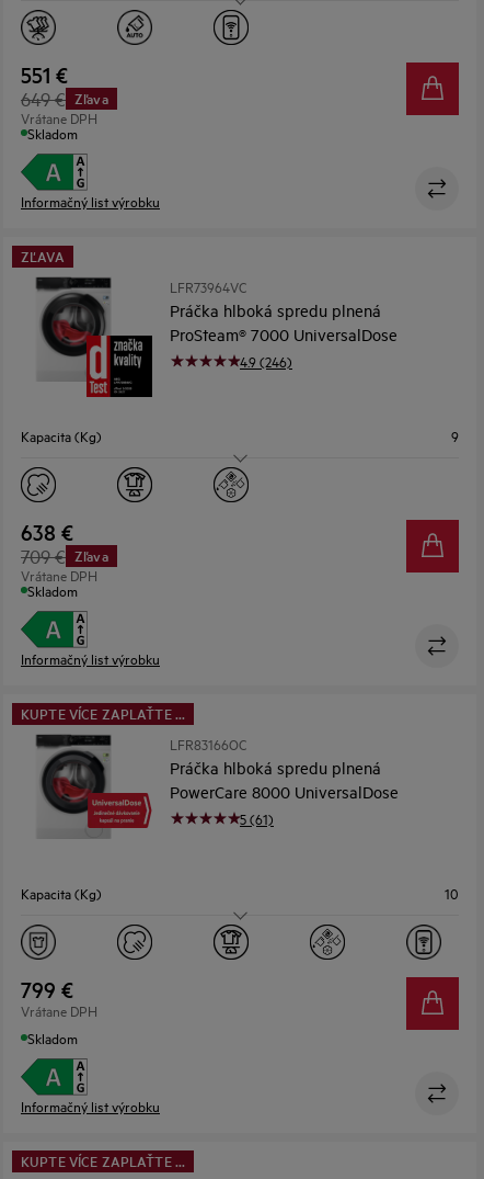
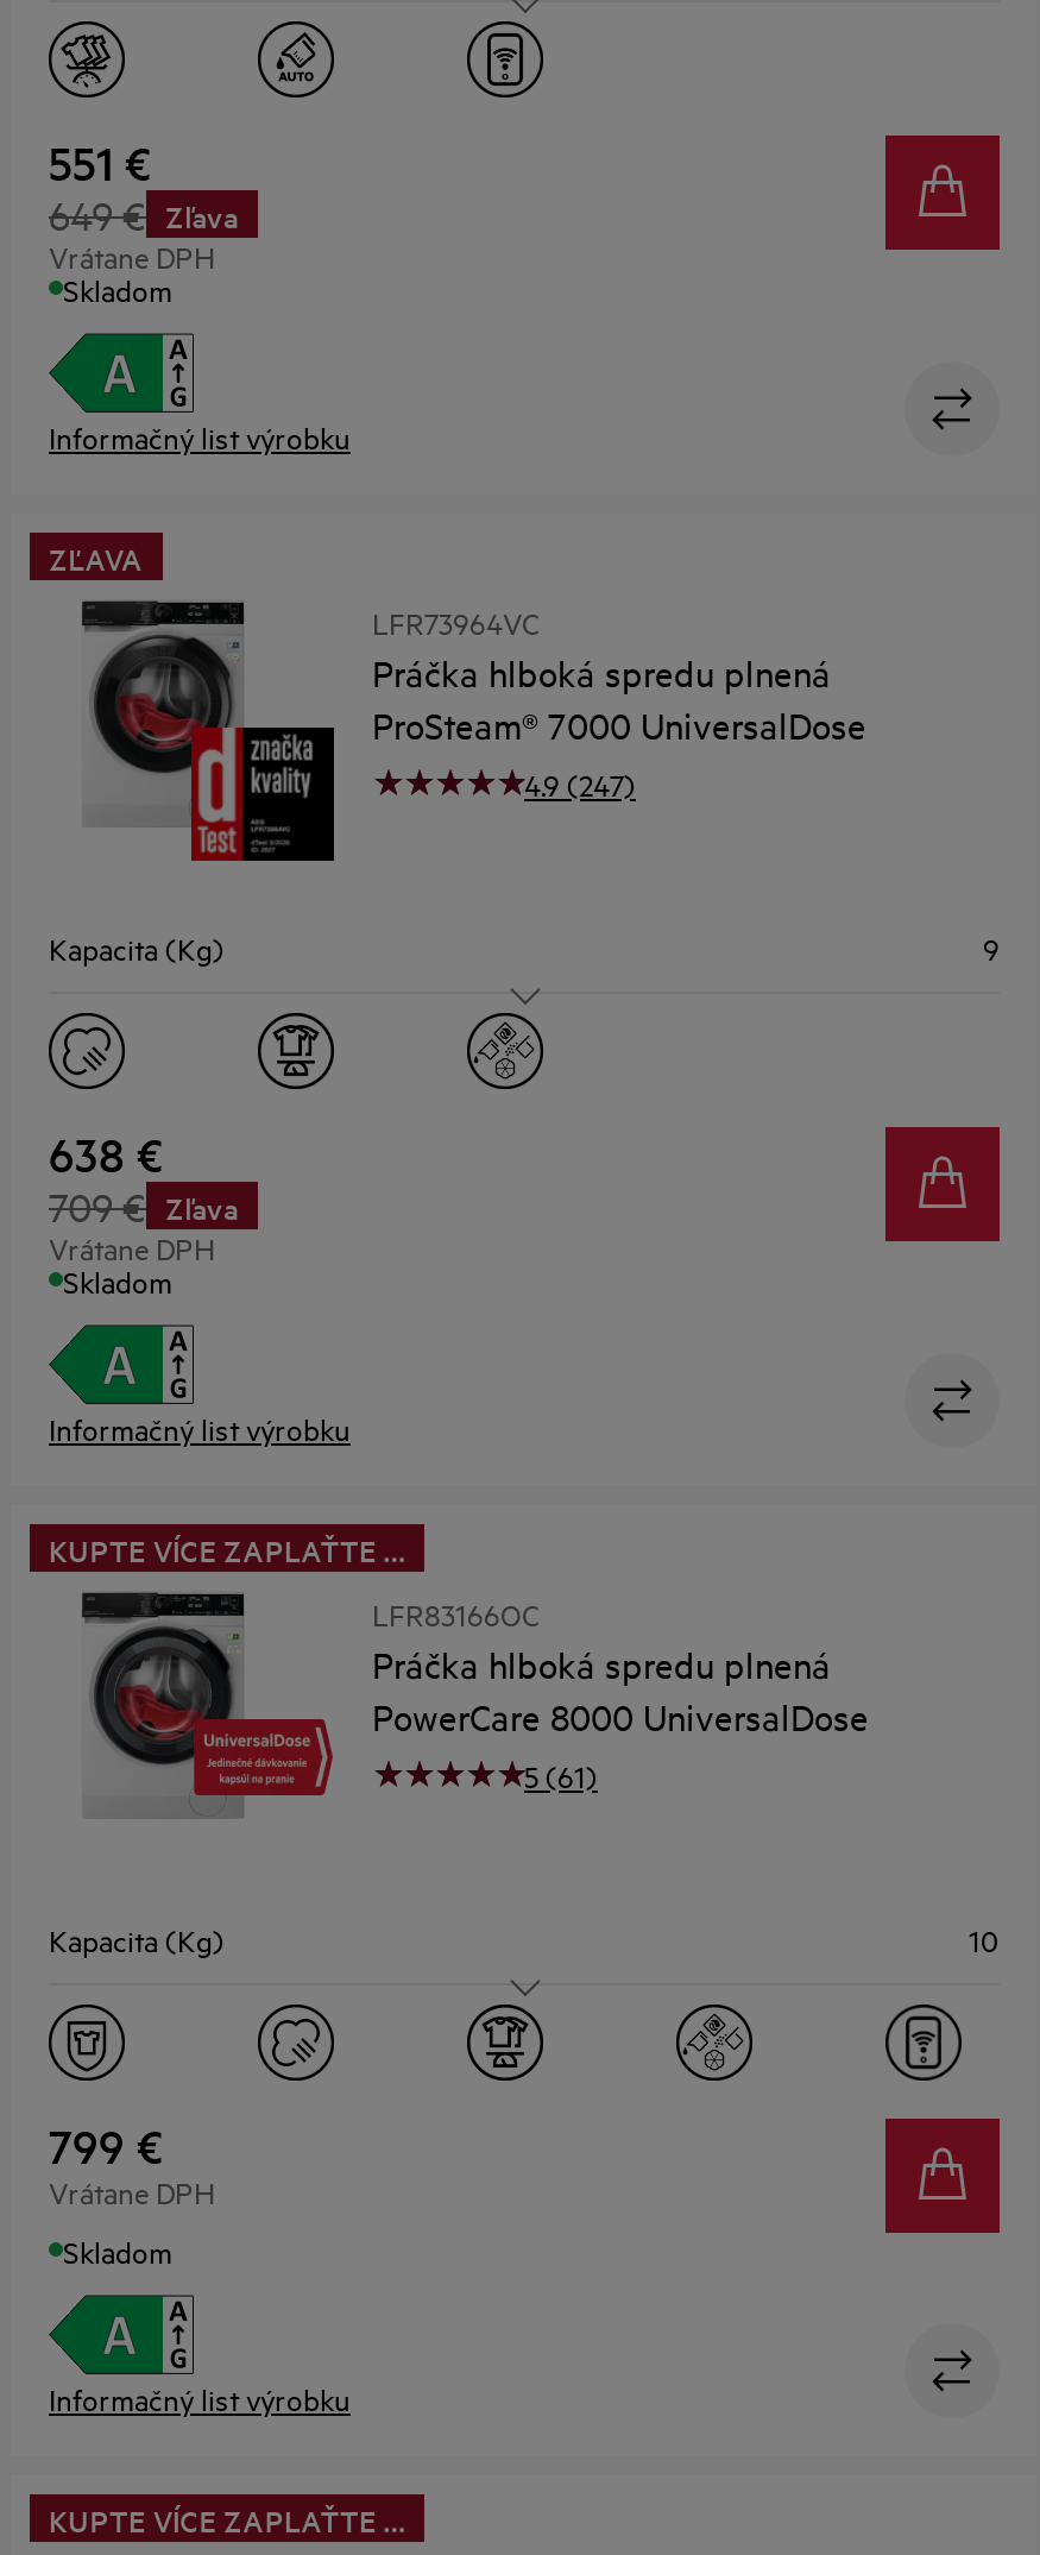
- 4.9 (246)
+ 4.9 (247)
